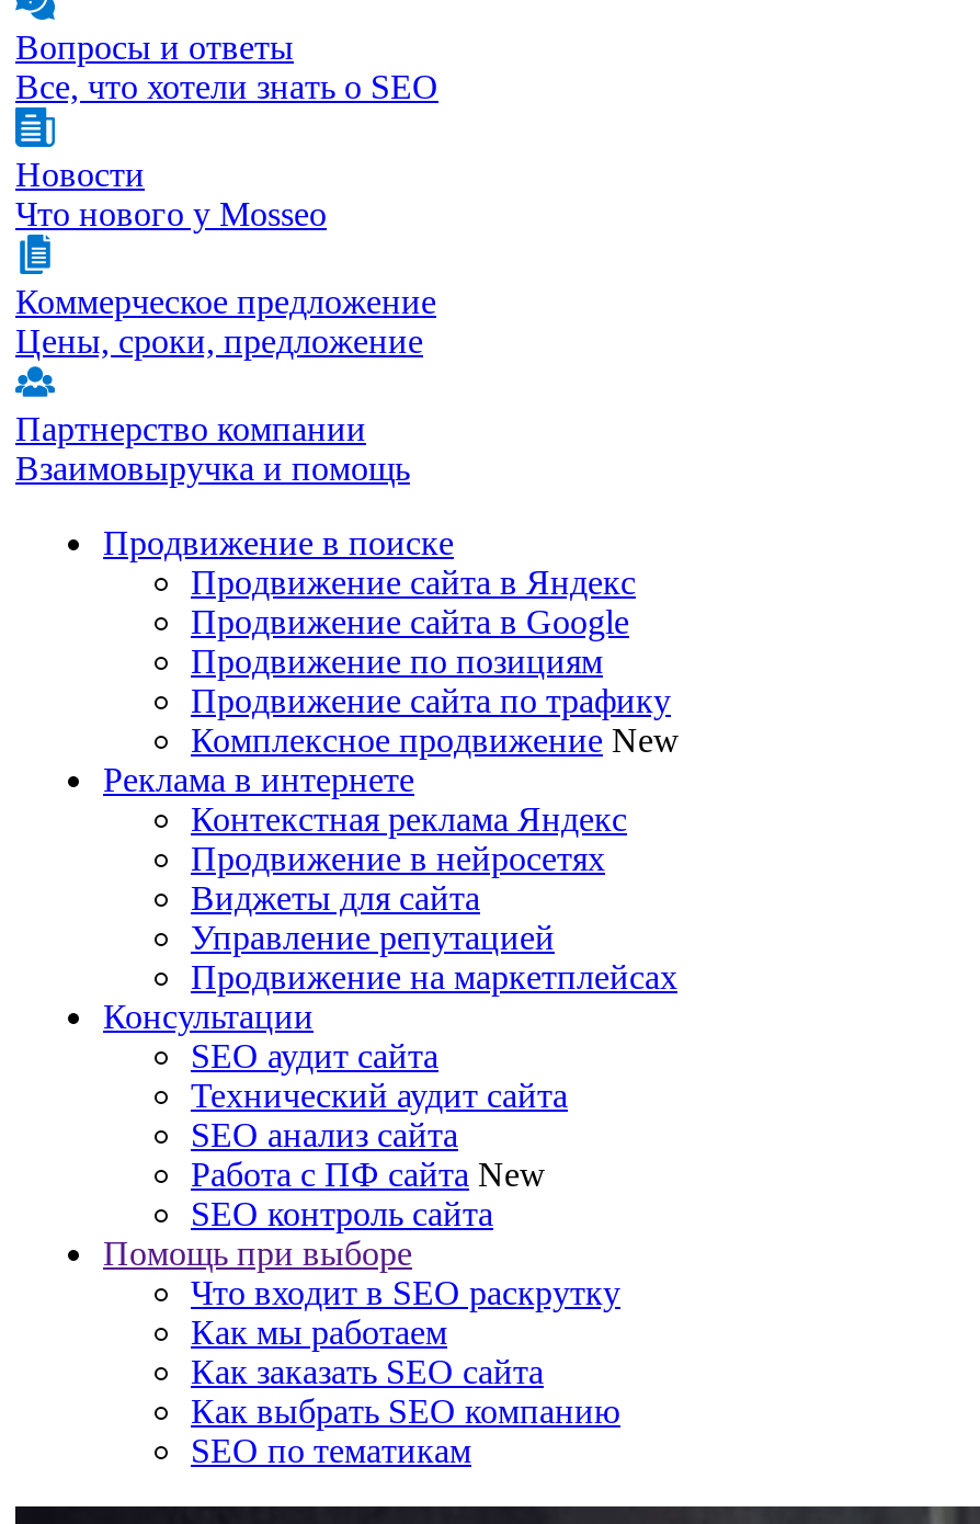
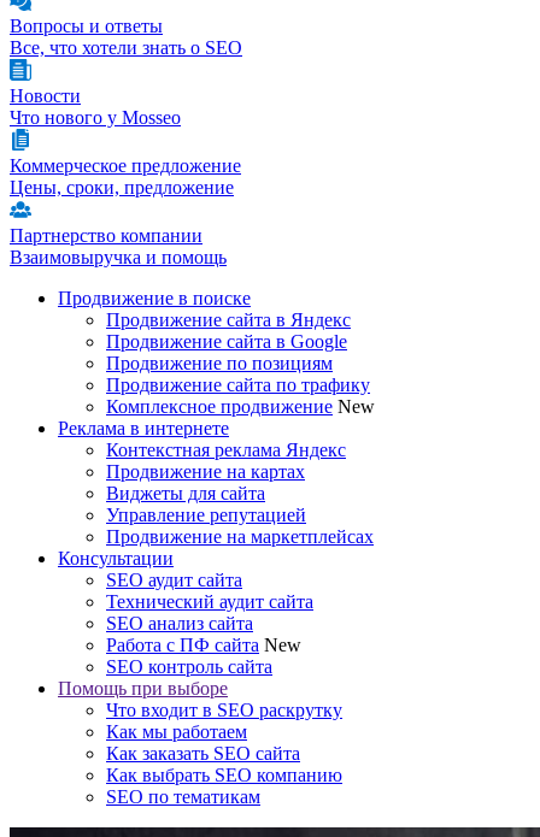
- Продвижение в нейросетях
+ Продвижение на картах
